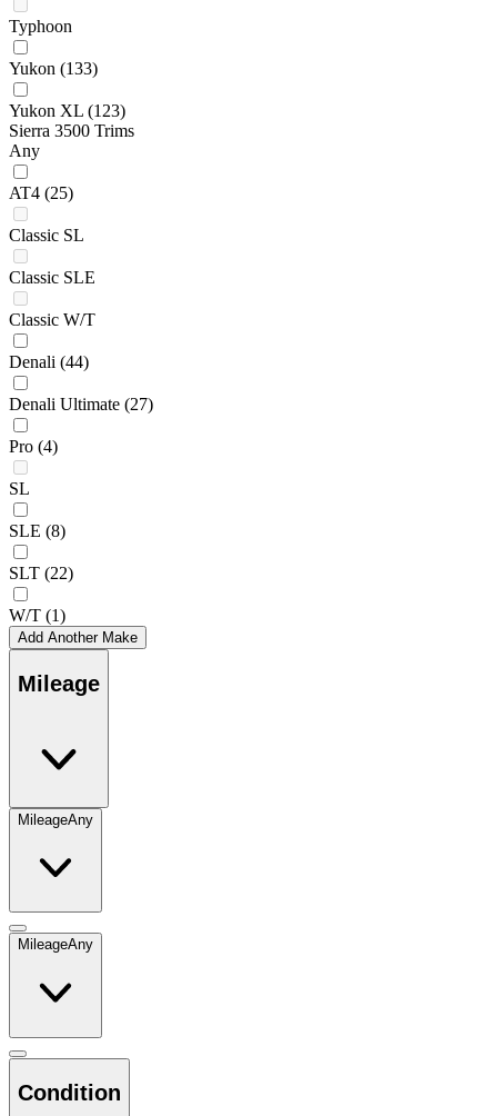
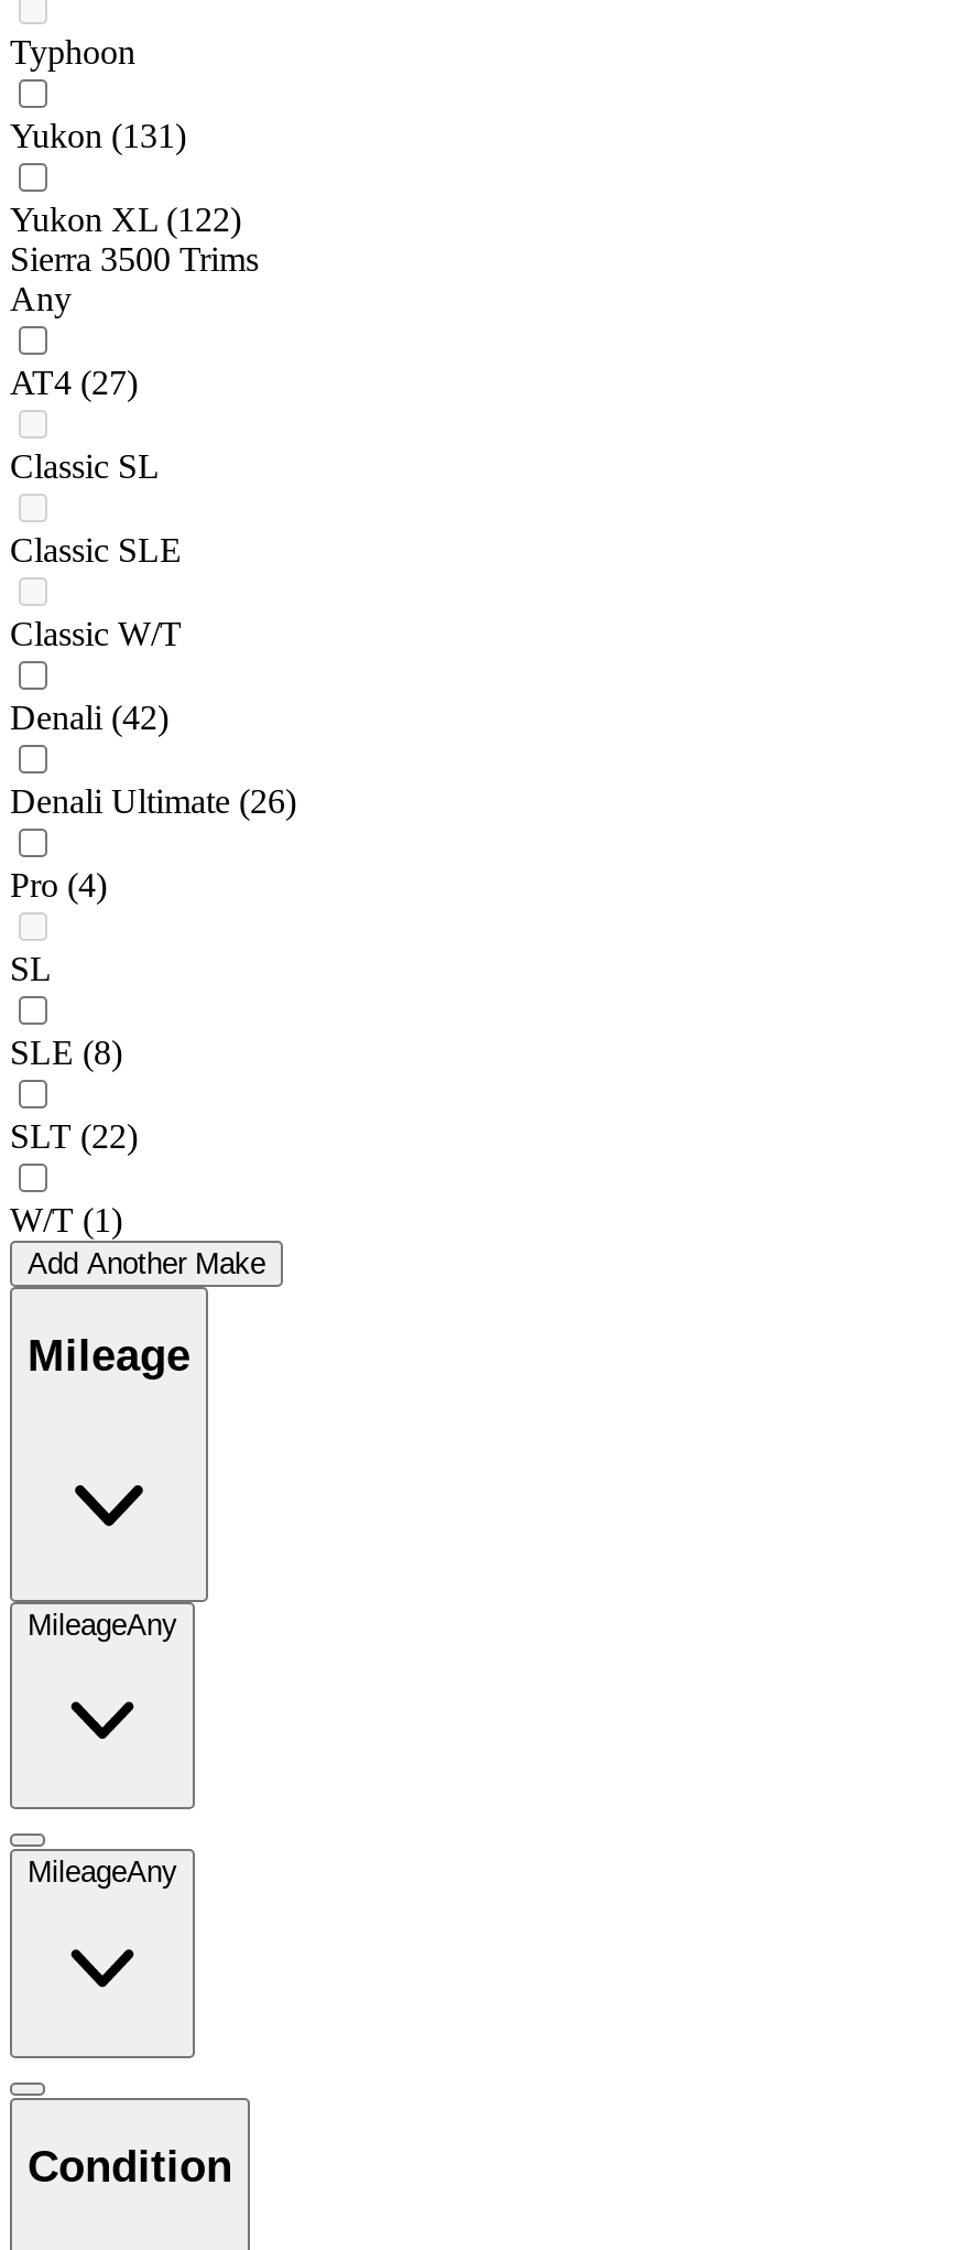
- Yukon (133)
+ Yukon (131)

- Yukon XL (123)
+ Yukon XL (122)

- AT4 (25)
+ AT4 (27)

- Denali (44)
+ Denali (42)

- Denali Ultimate (27)
+ Denali Ultimate (26)
